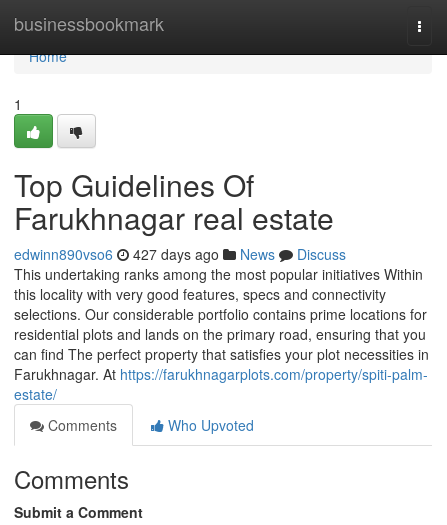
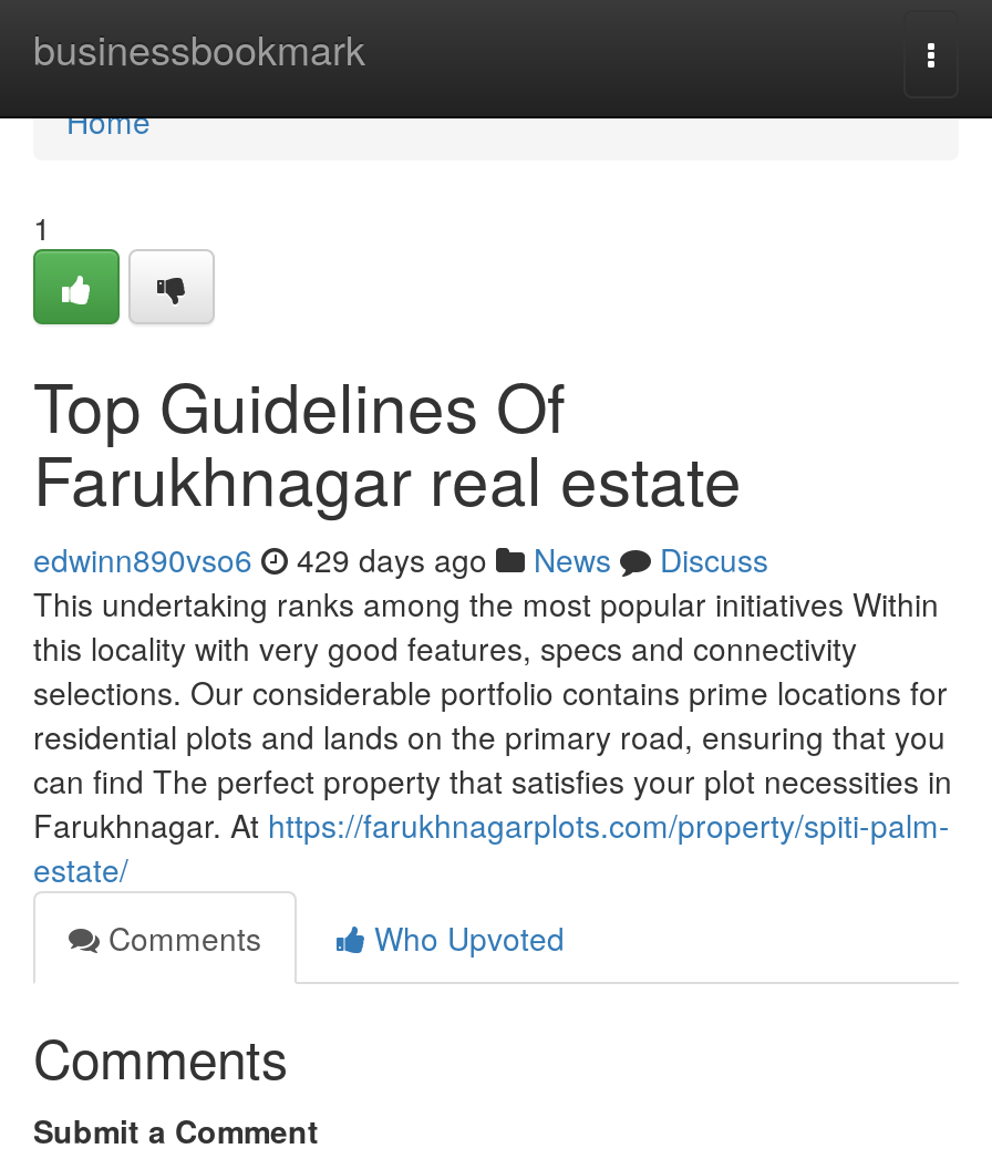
- edwinn890vso6 427 days ago News Discuss
+ edwinn890vso6 429 days ago News Discuss
